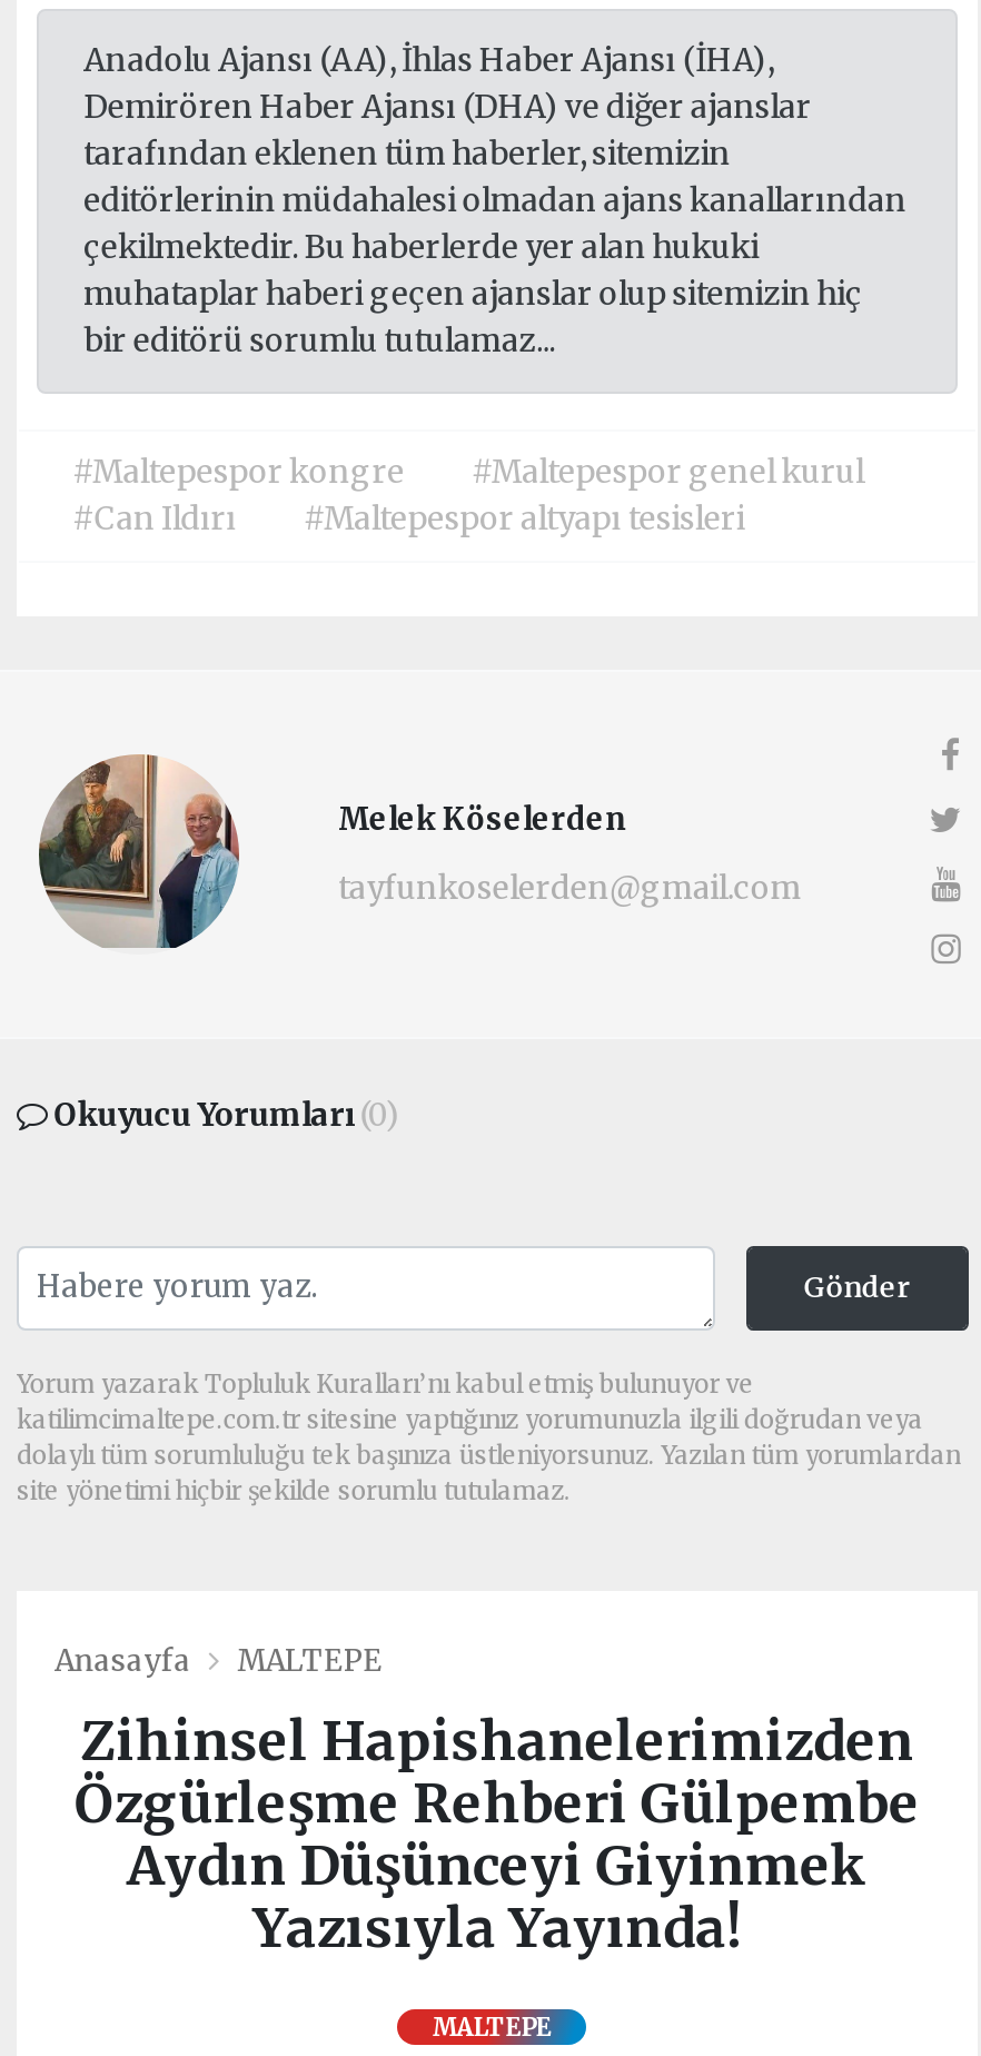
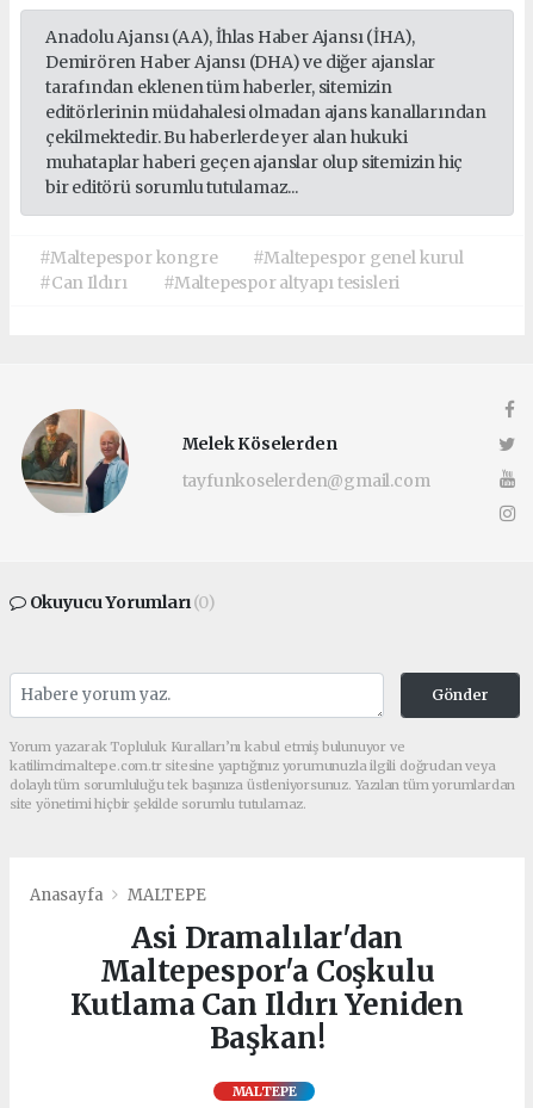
- Zihinsel Hapishanelerimizden
- Özgürleşme Rehberi Gülpembe
- Aydın Düşünceyi Giyinmek
- Yazısıyla Yayında!
+ Asi Dramalılar'dan
+ Maltepespor'a Coşkulu
+ Kutlama Can Ildırı Yeniden
+ Başkan!
